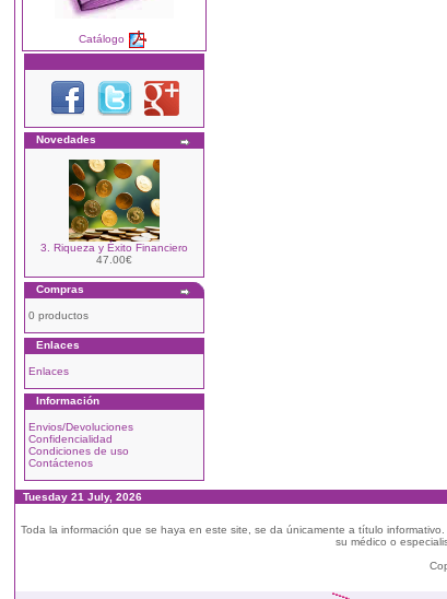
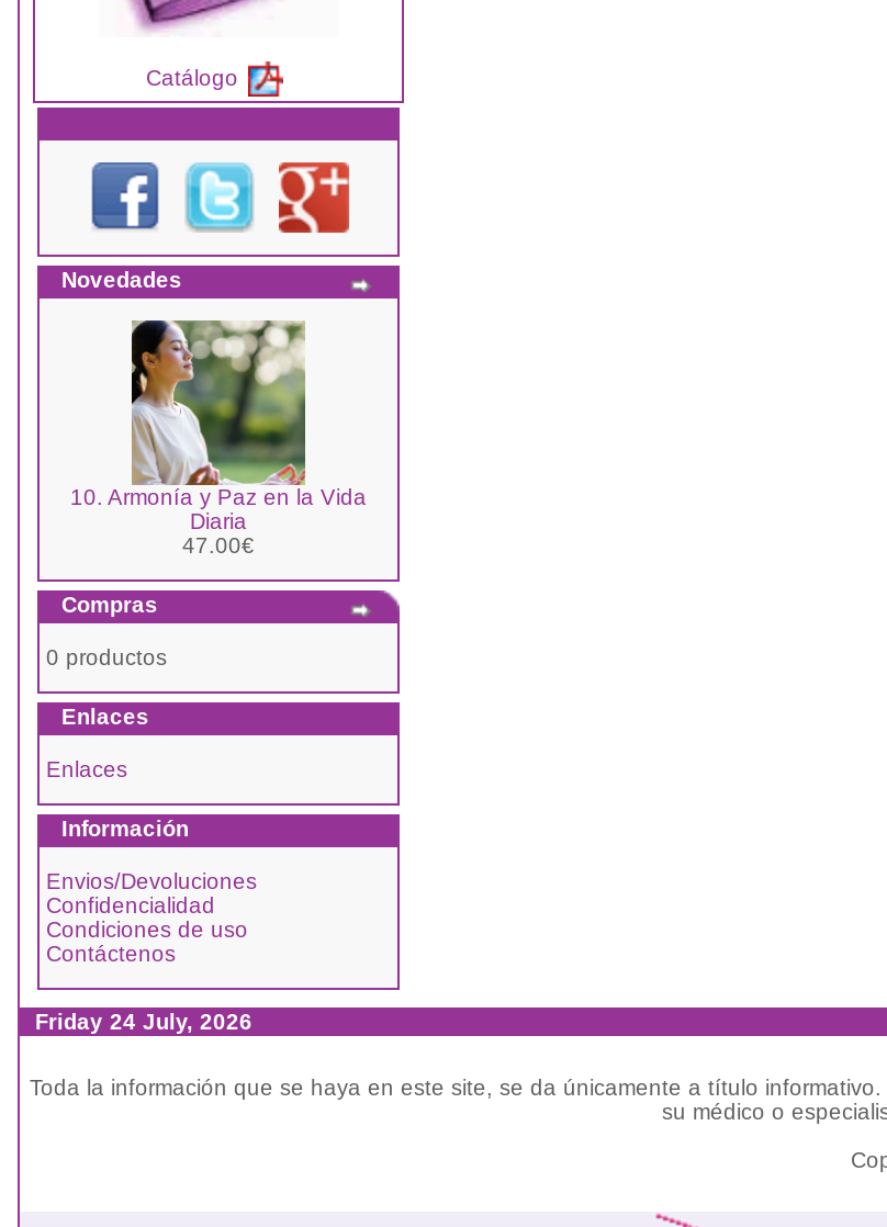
- [image]
- 3. Riqueza y Éxito Financiero
+ [image]
+ 10. Armonía y Paz en la Vida
+ Diaria

- Tuesday 21 July, 2026
+ Friday 24 July, 2026
